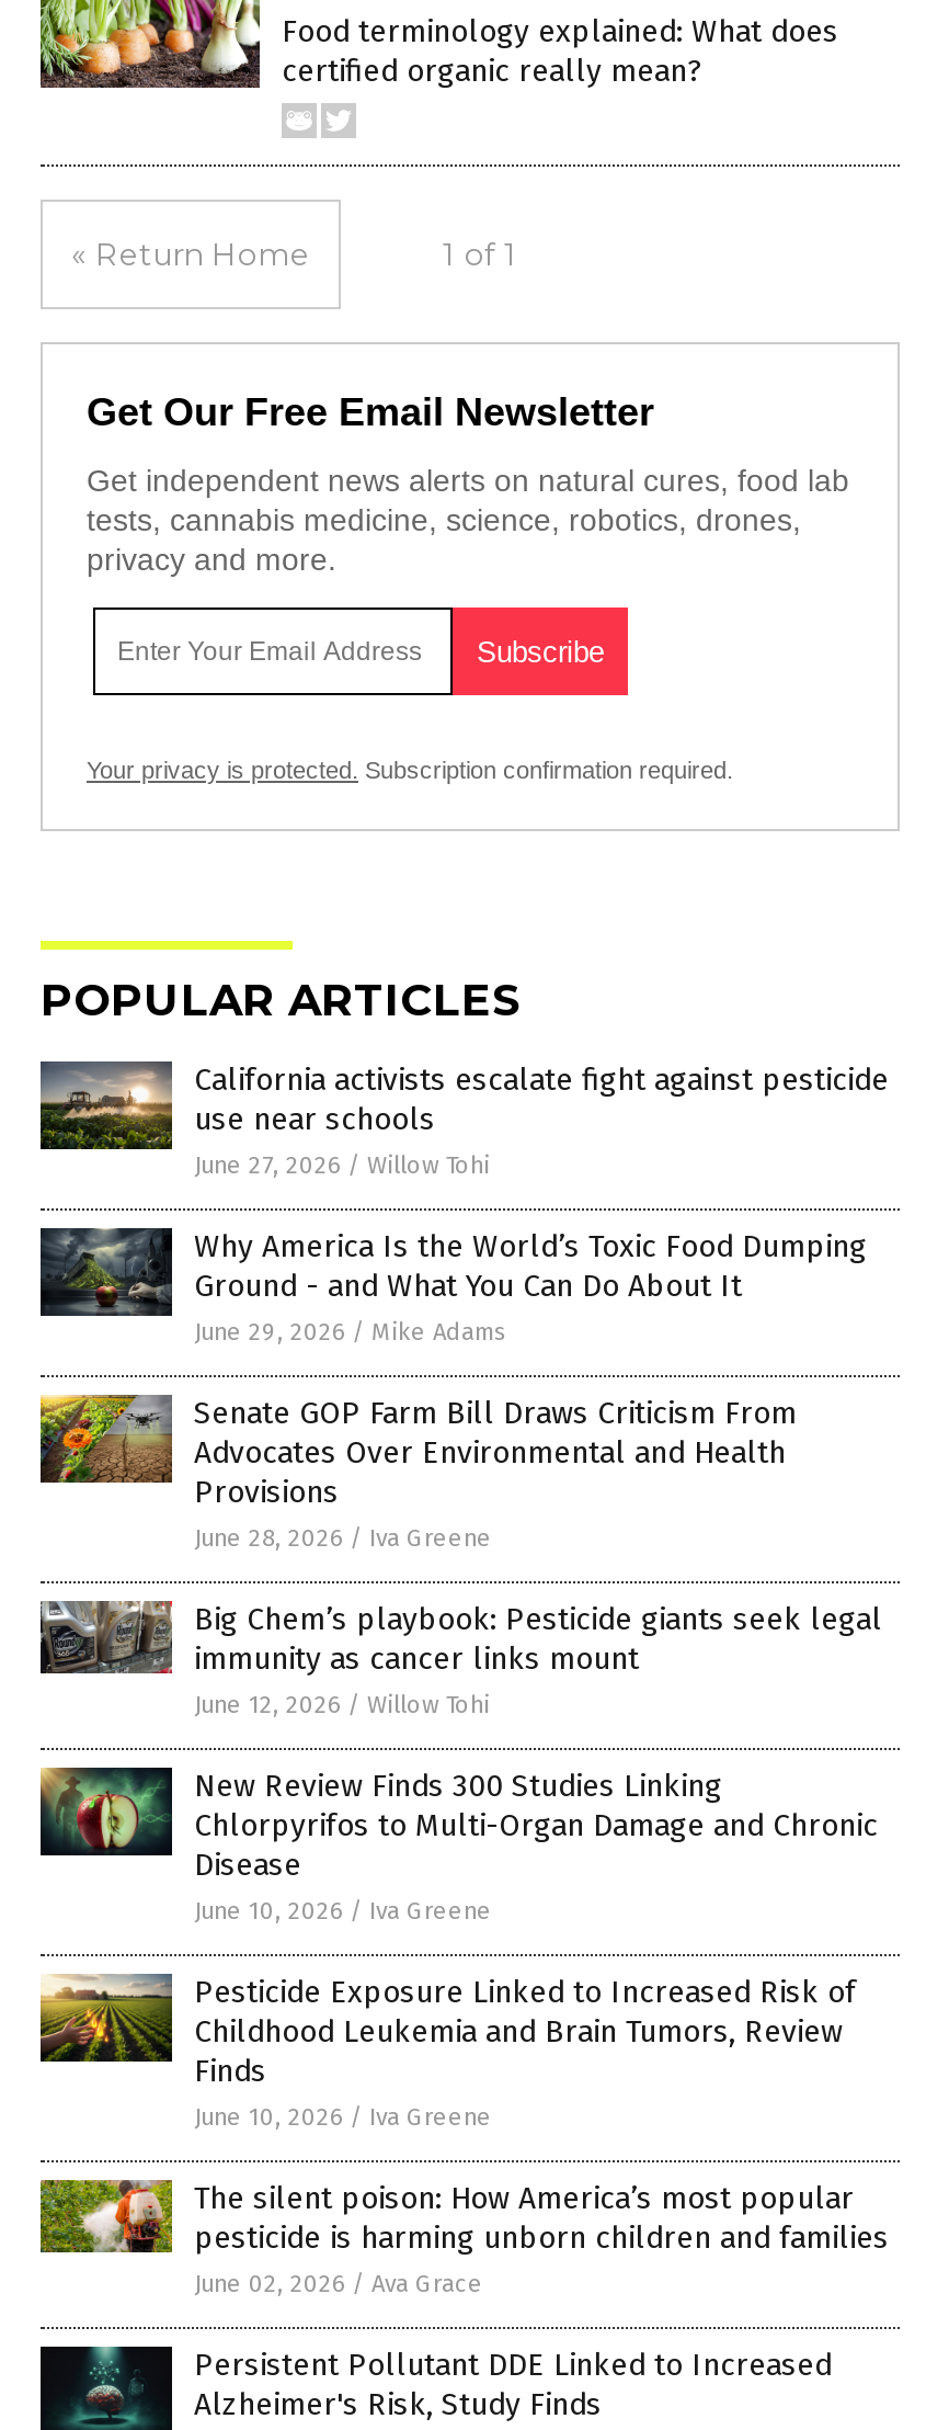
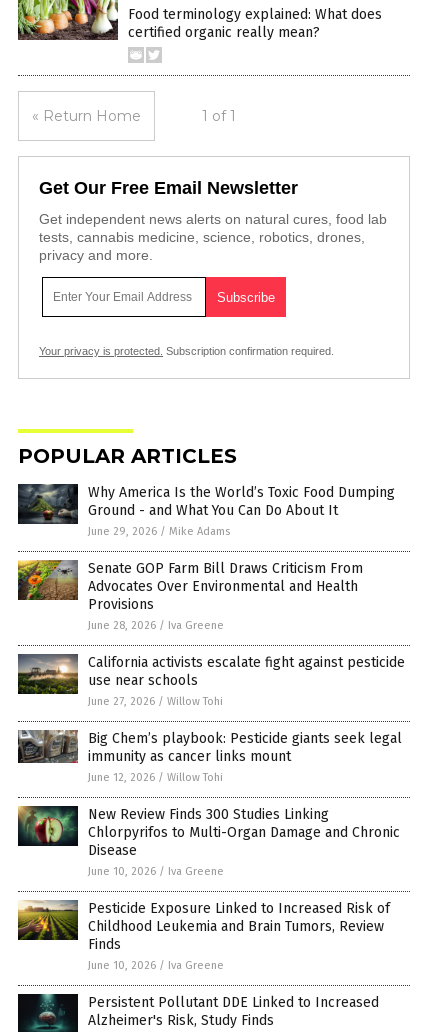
moved down: [image] | California activists escalate fight against pesticide | use near schools | June 27, 2026 / Willow Tohi

- [image]
- The silent poison: How America’s most popular
- pesticide is harming unborn children and families
- June 02, 2026 / Ava Grace
